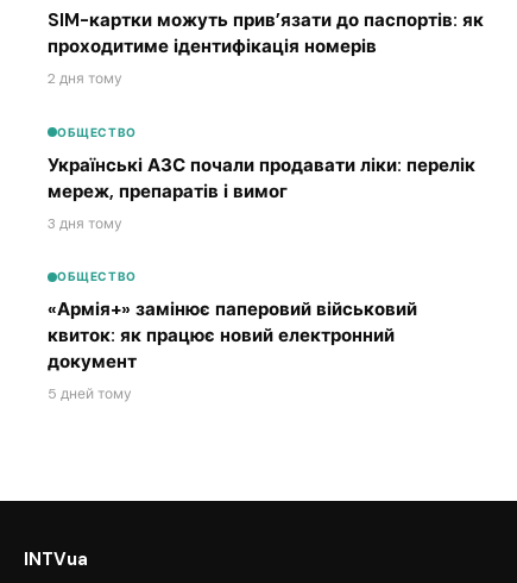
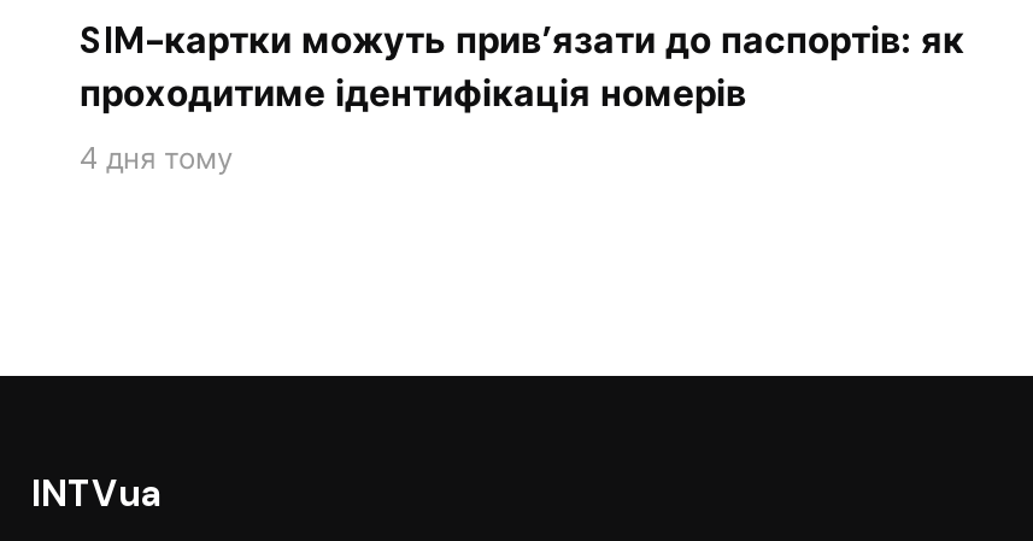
- 2 дня тому
- ОБЩЕСТВО
- Українські АЗС почали продавати ліки: перелік
- мереж, препаратів і вимог
- 3 дня тому
- ОБЩЕСТВО
- «Армія+» замінює паперовий військовий
- квиток: як працює новий електронний
- документ
- 5 дней тому
+ 4 дня тому
